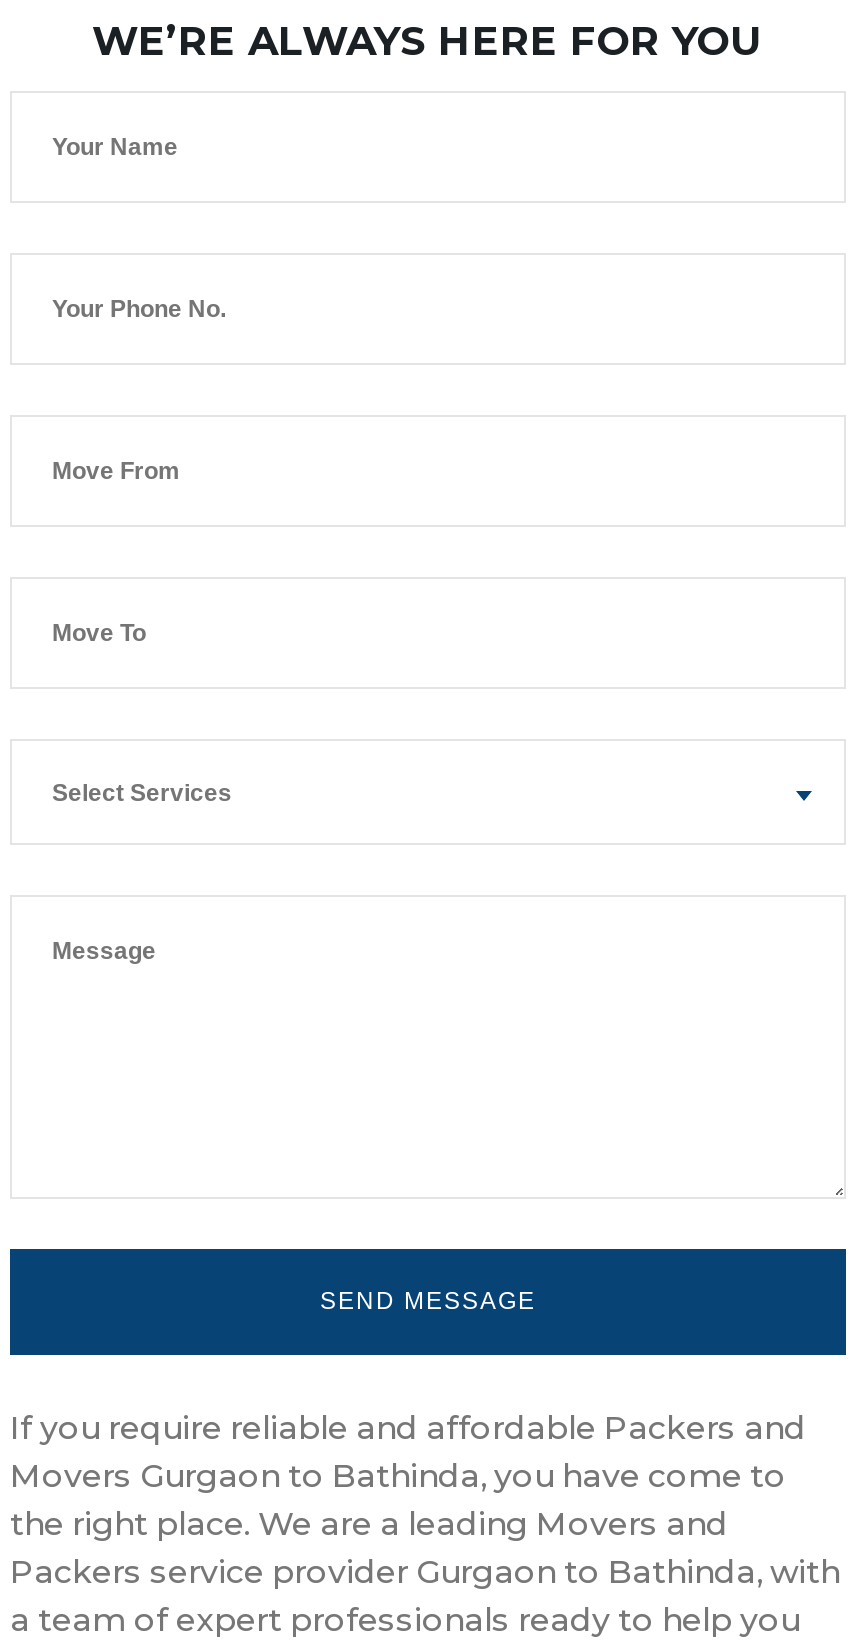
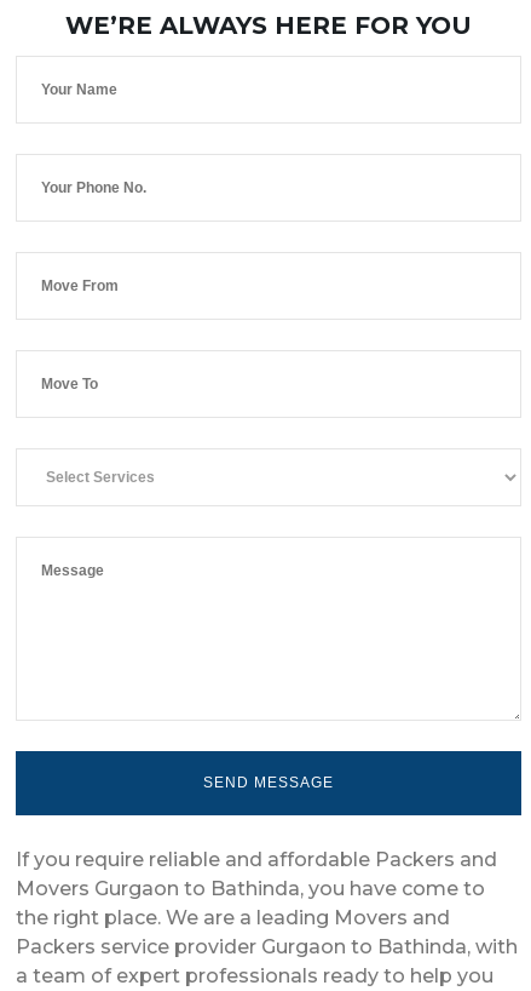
- Select Services
